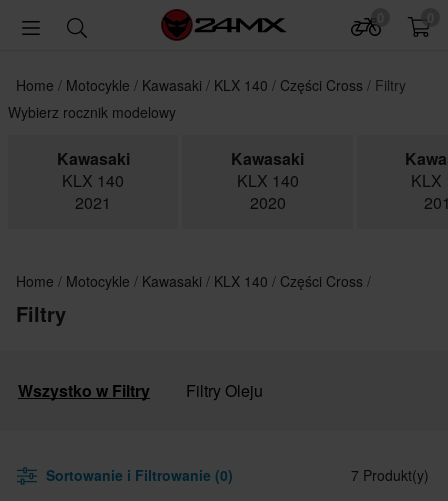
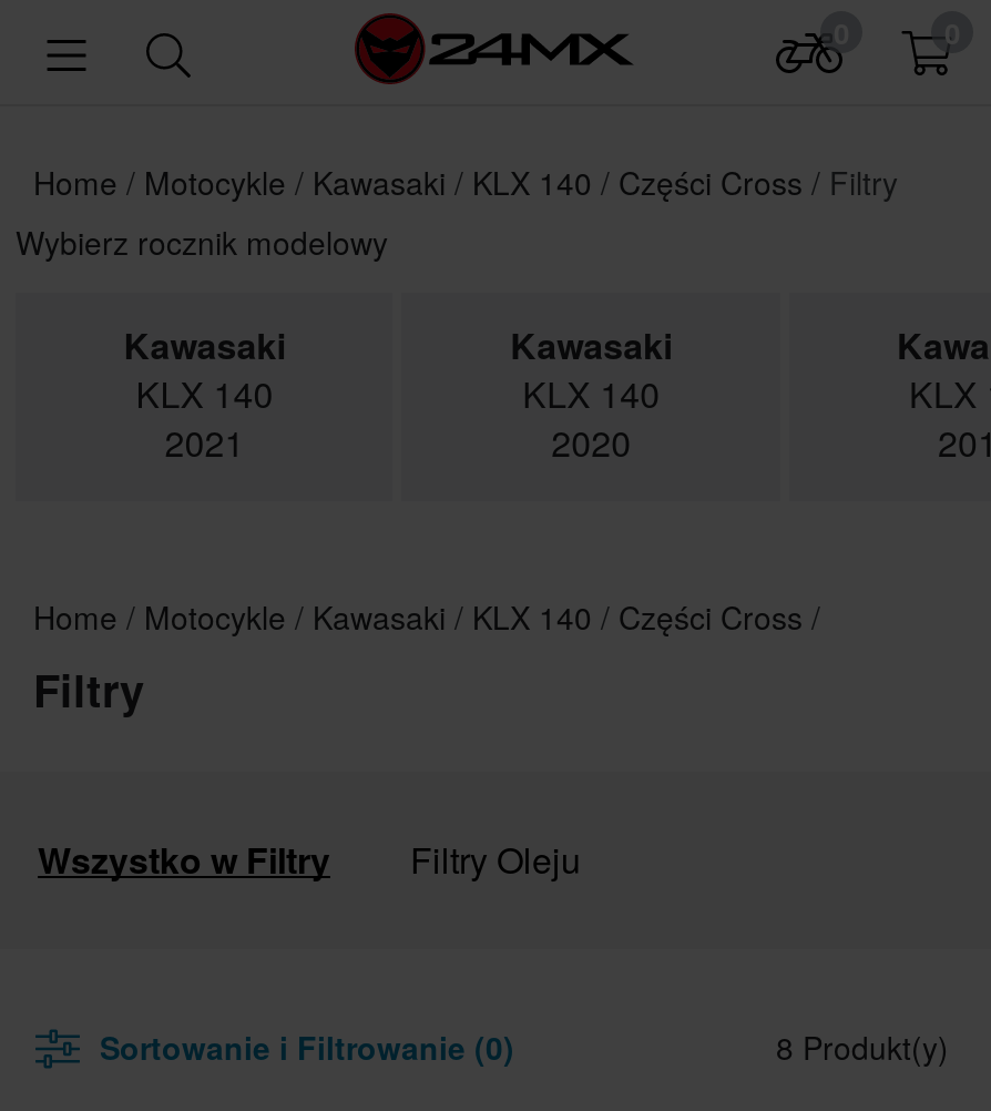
- 7 Produkt(y)
+ 8 Produkt(y)
